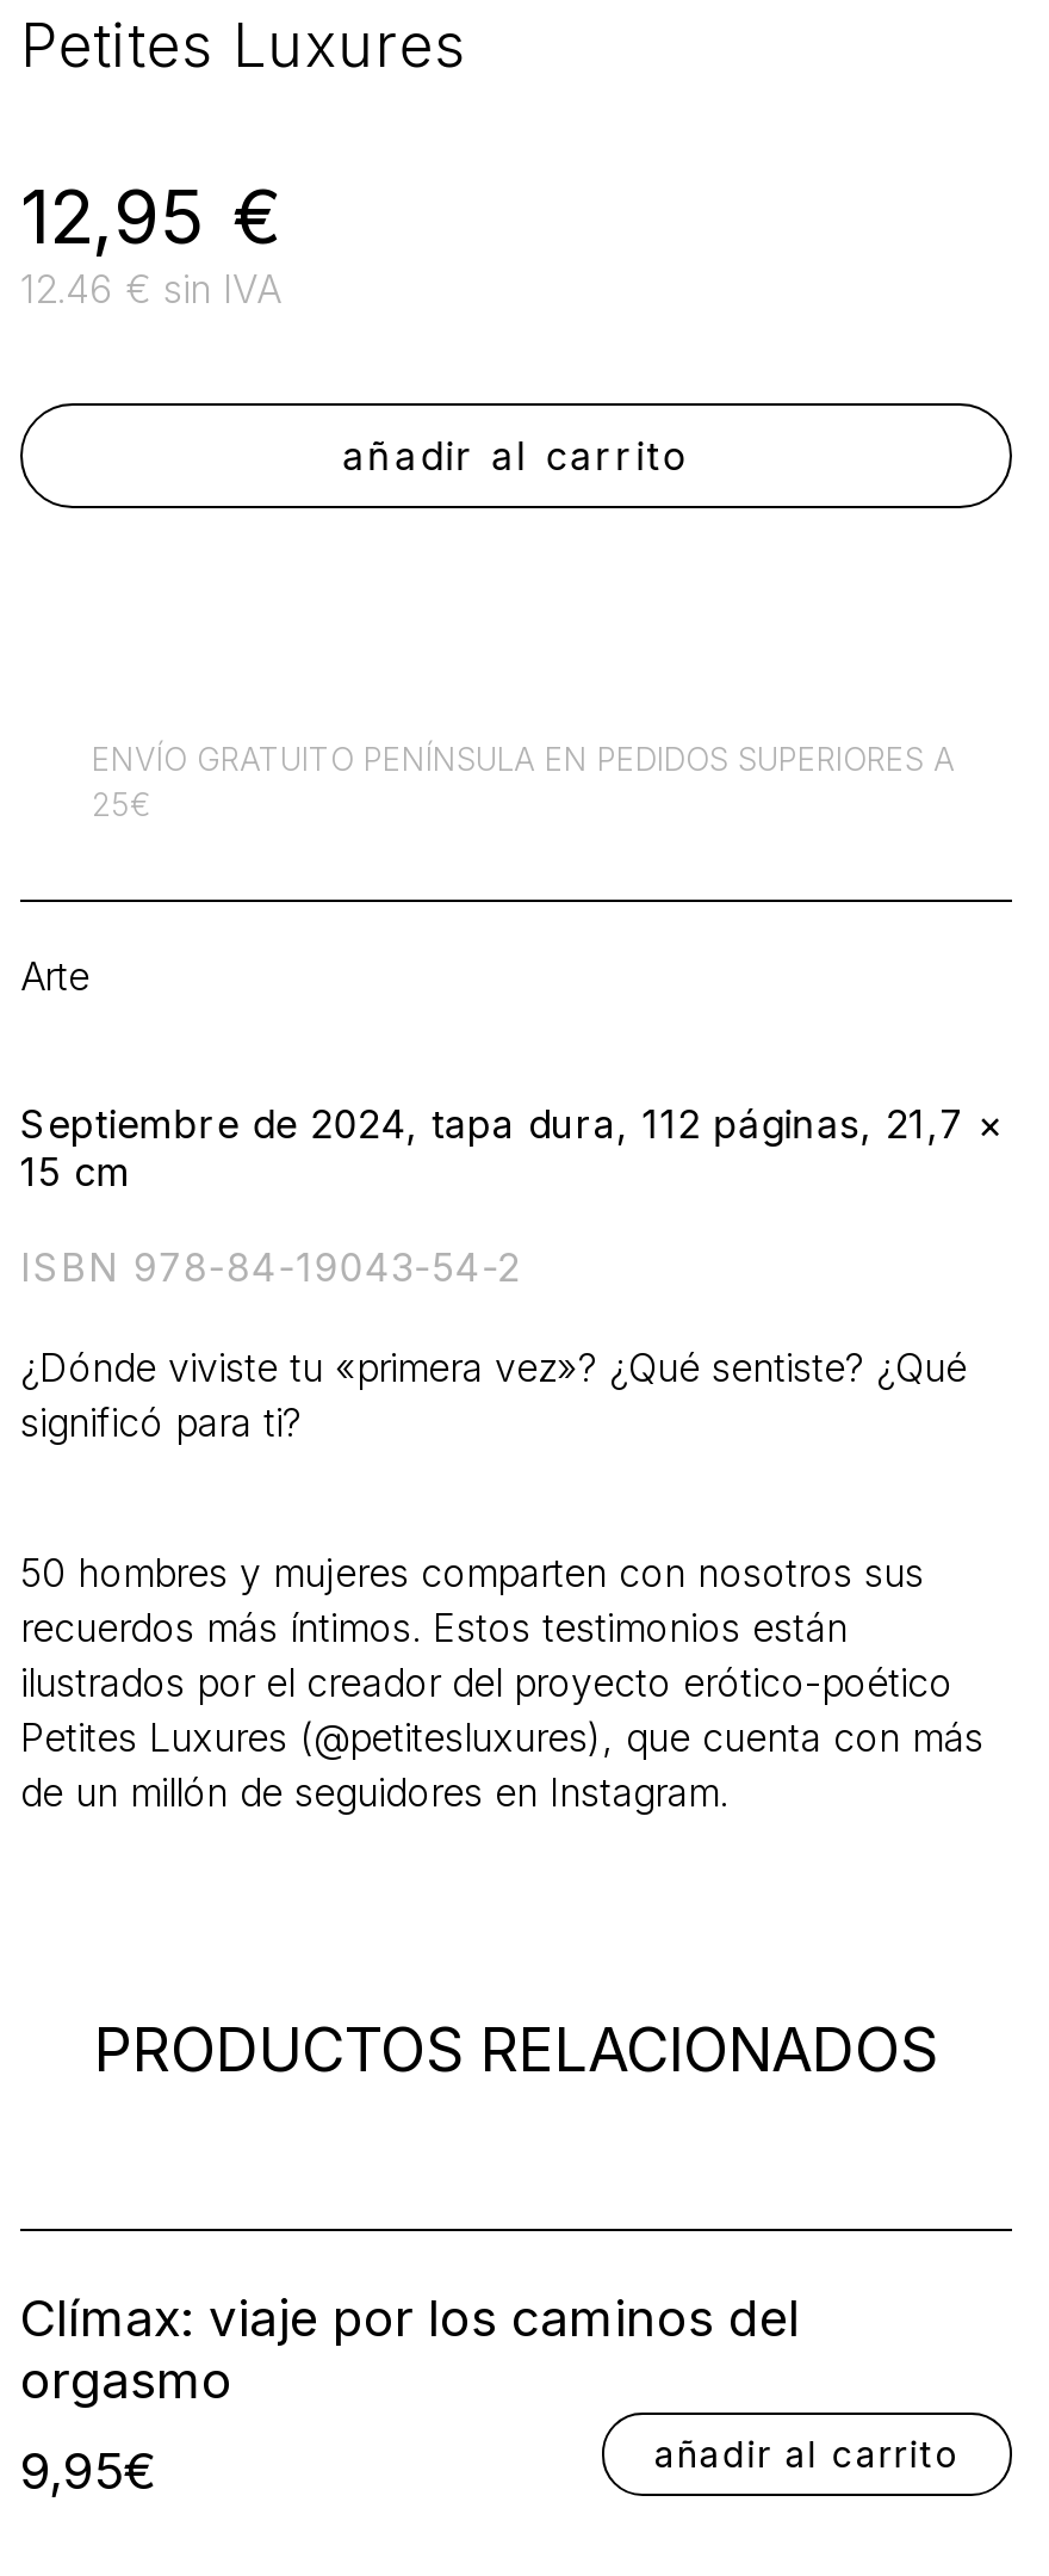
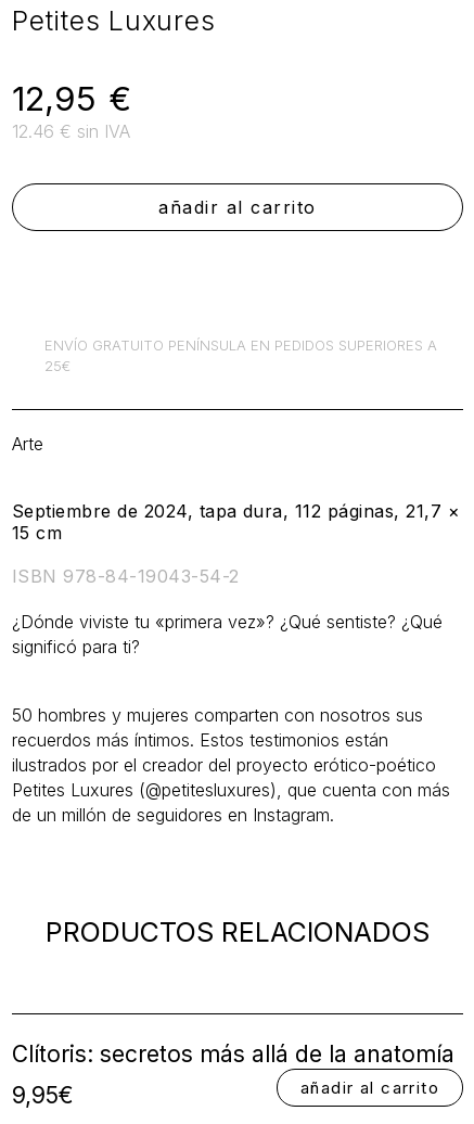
- Clímax: viaje por los caminos del
- orgasmo
+ Clítoris: secretos más allá de la anatomía
